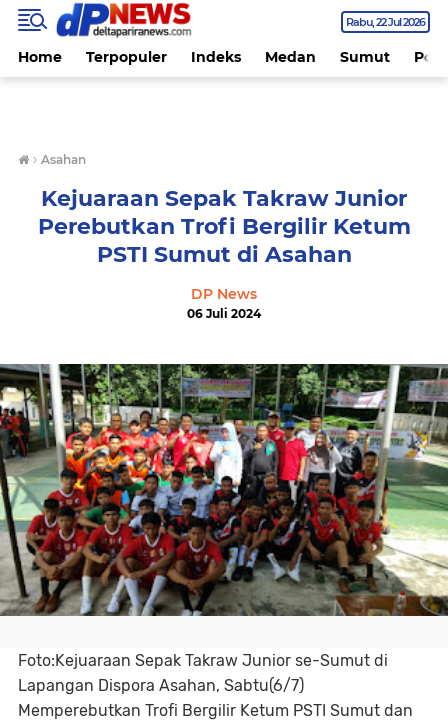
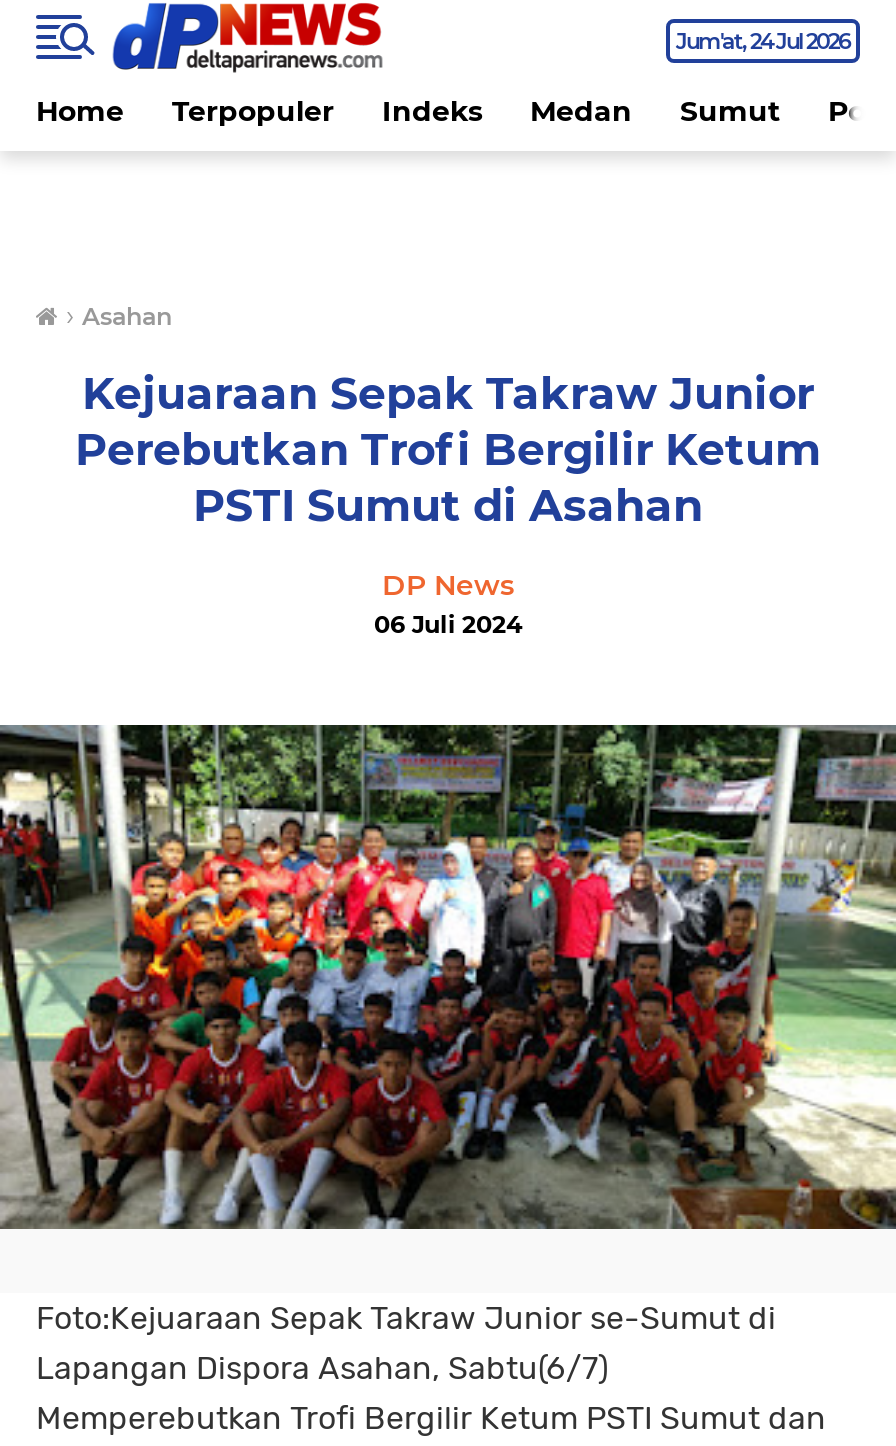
- Rabu 22 Jul 2026
+ Jum'at 24 Jul 2026
